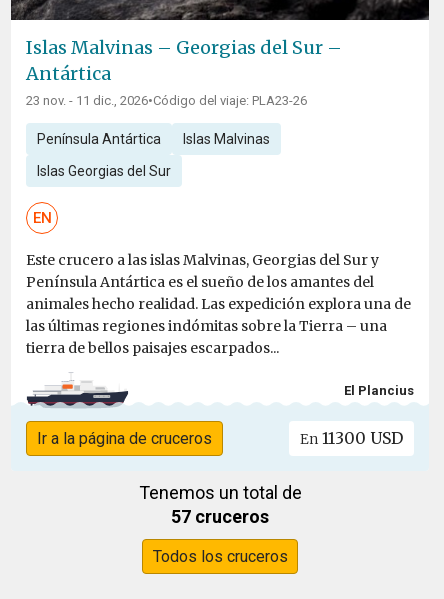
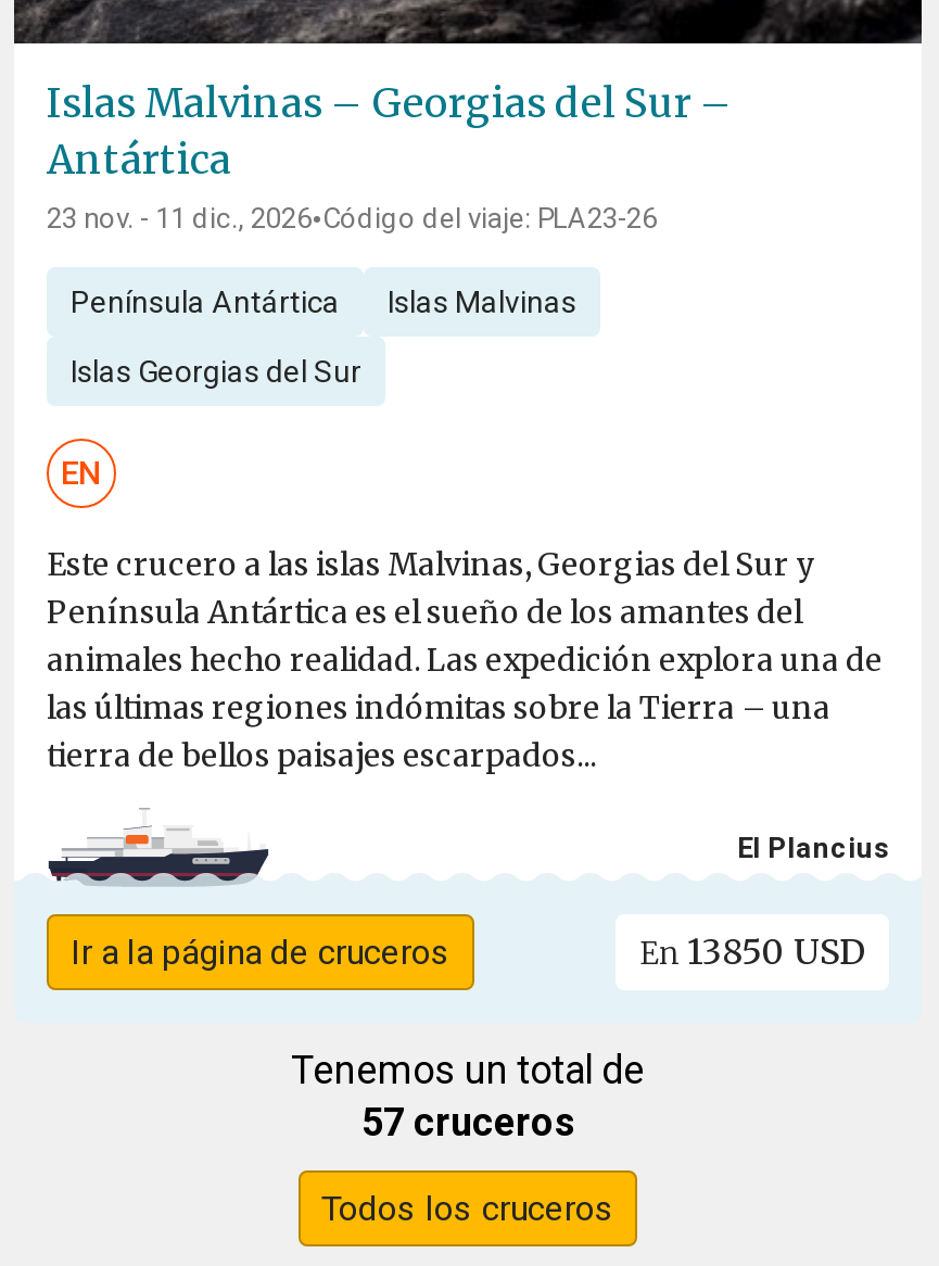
- En 11300 USD
+ En 13850 USD
